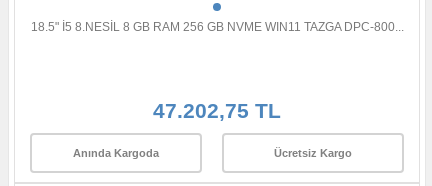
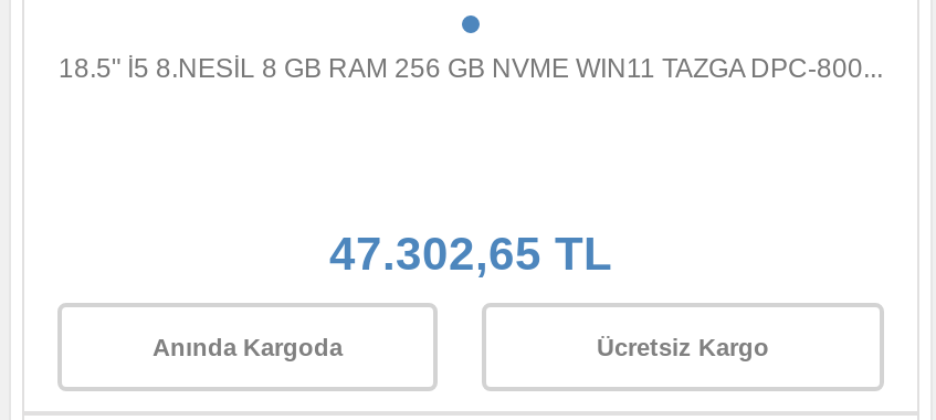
- 47.202,75 TL
+ 47.302,65 TL
